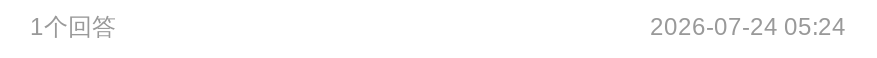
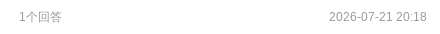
- 2026-07-24 05:24
+ 2026-07-21 20:18
